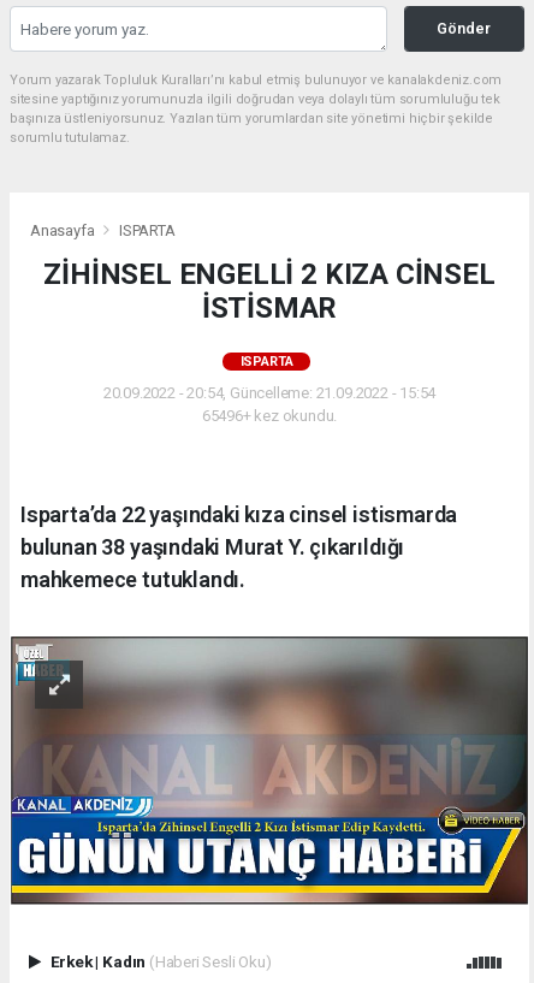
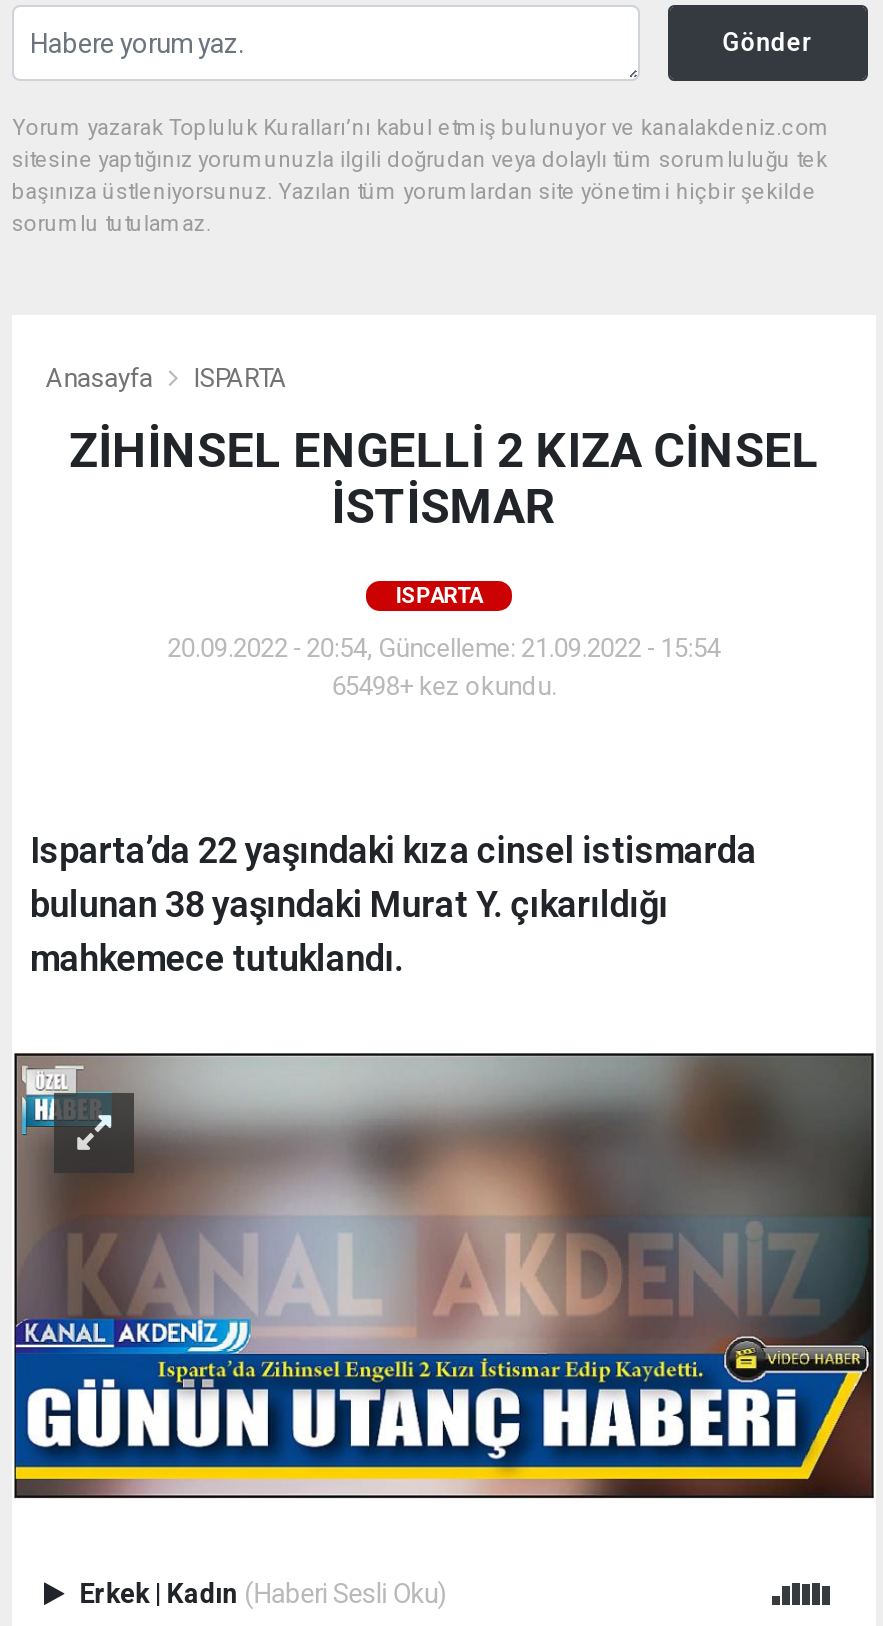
- 65496+ kez okundu.
+ 65498+ kez okundu.
